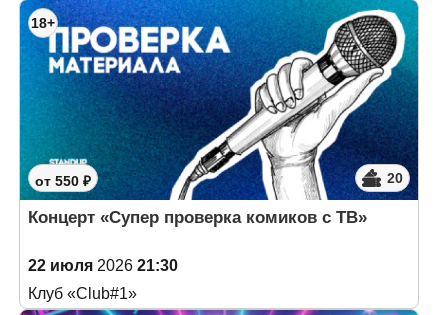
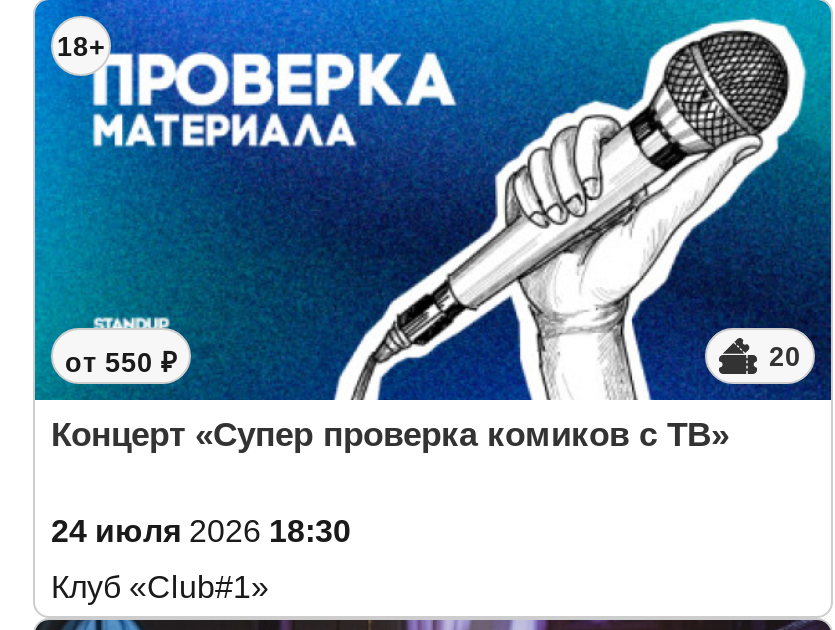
- 22 июля 2026 21:30
+ 24 июля 2026 18:30
